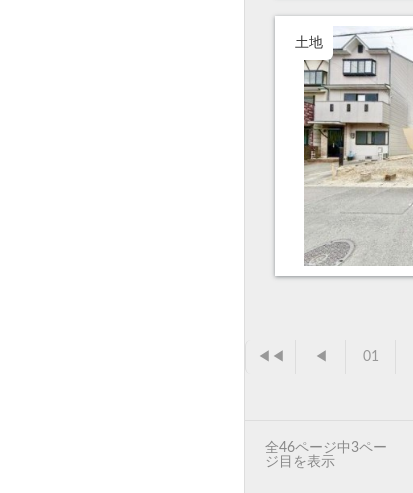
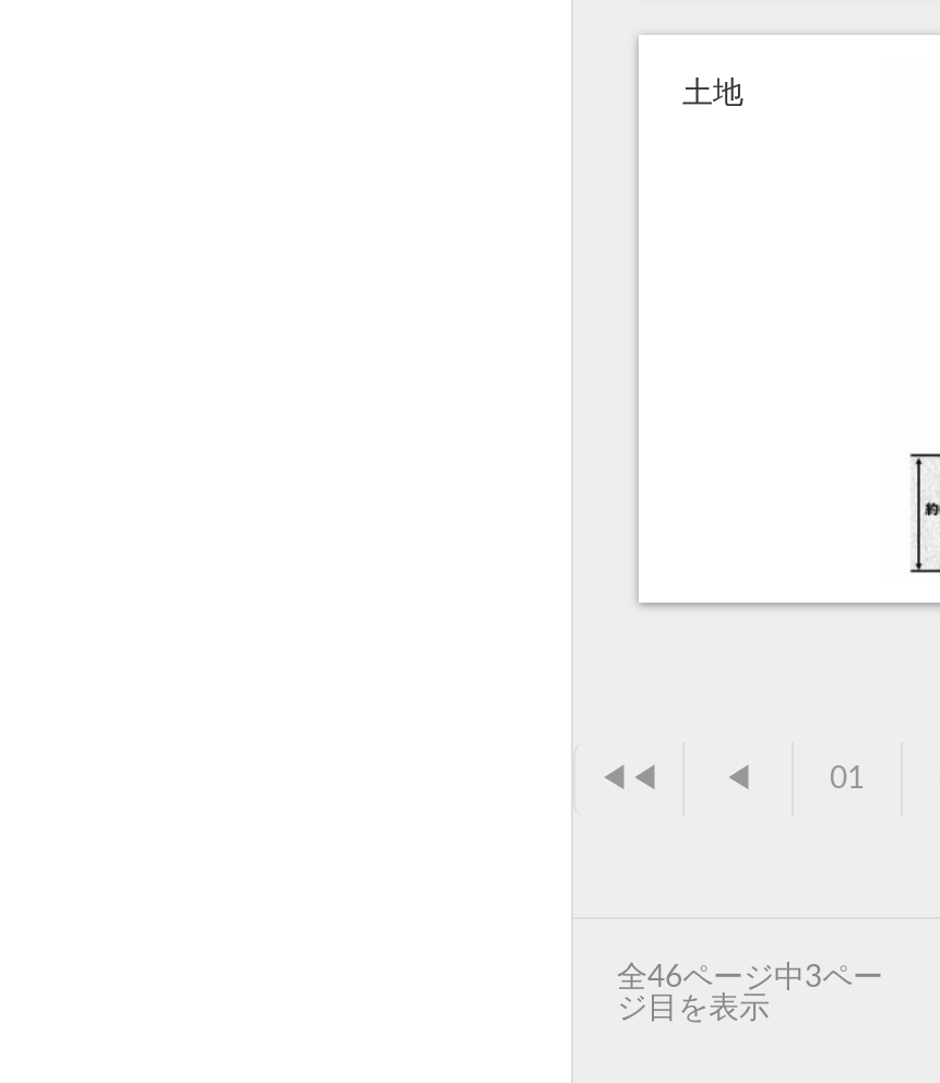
- [image]
